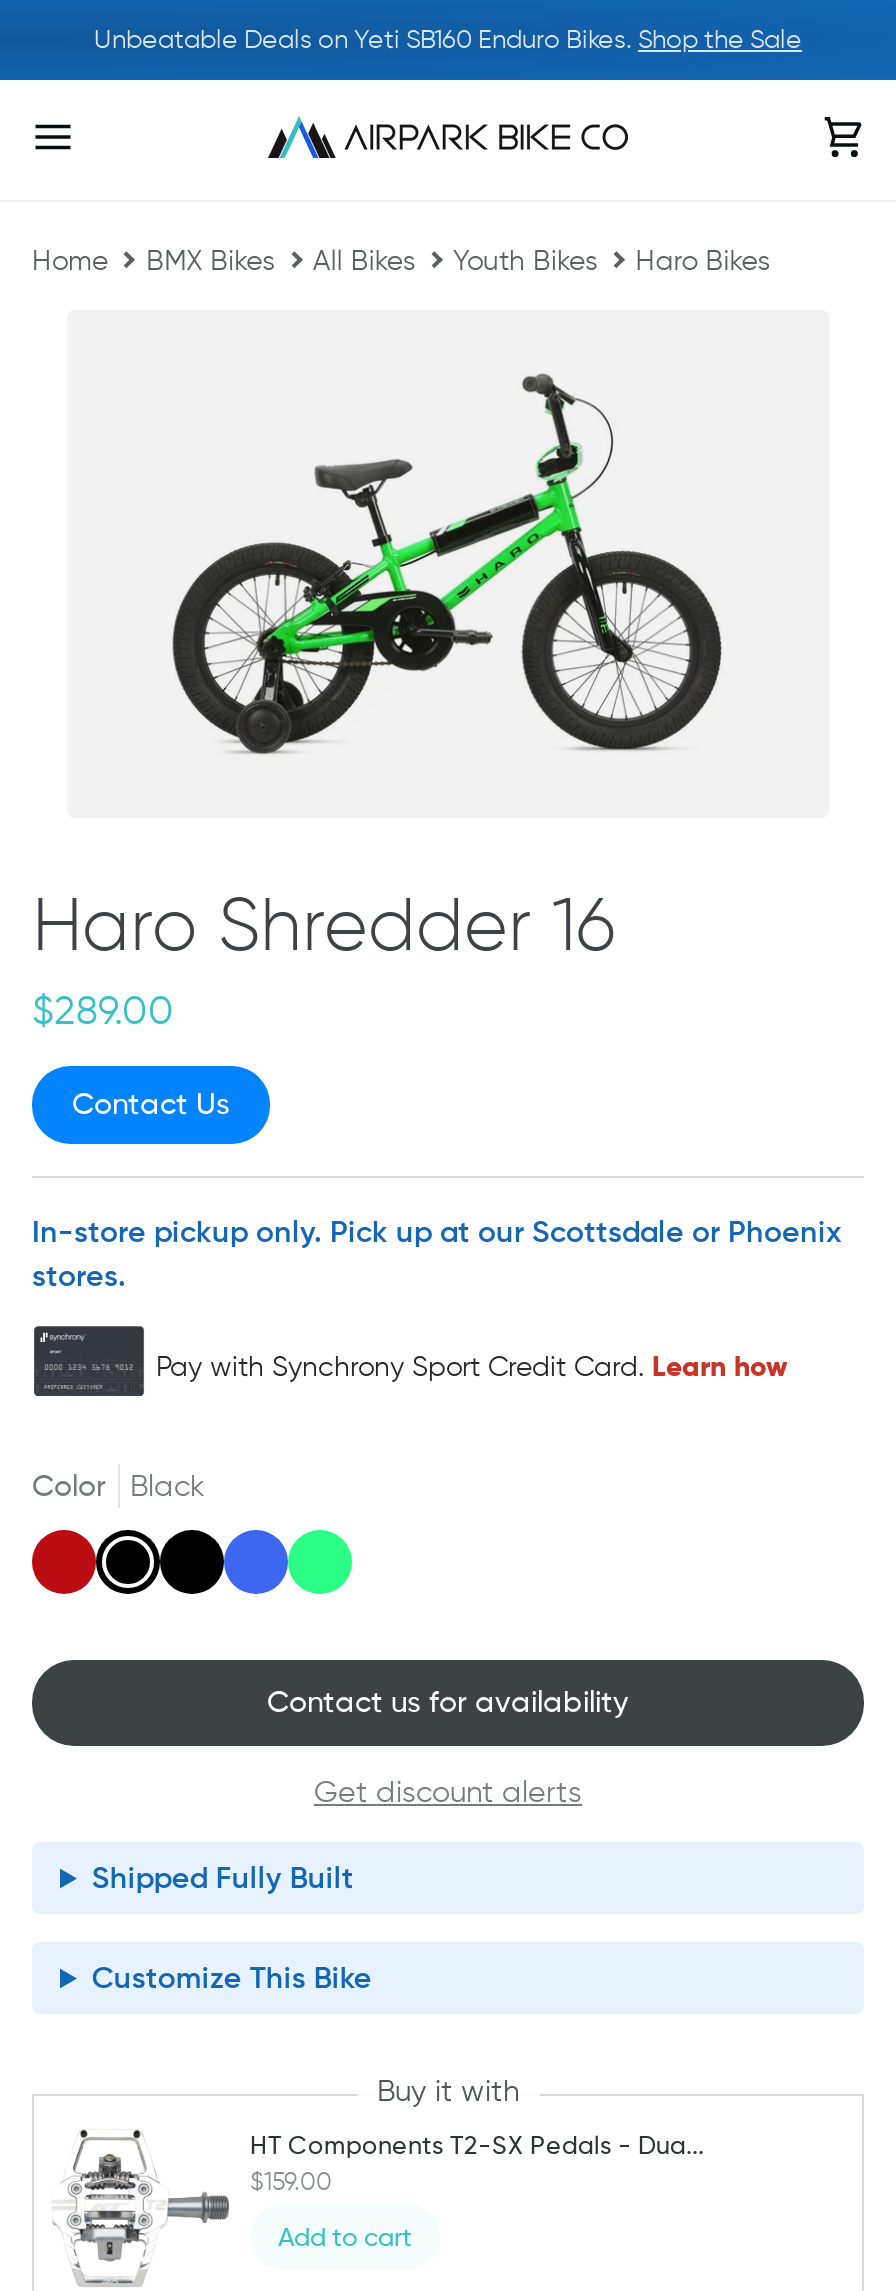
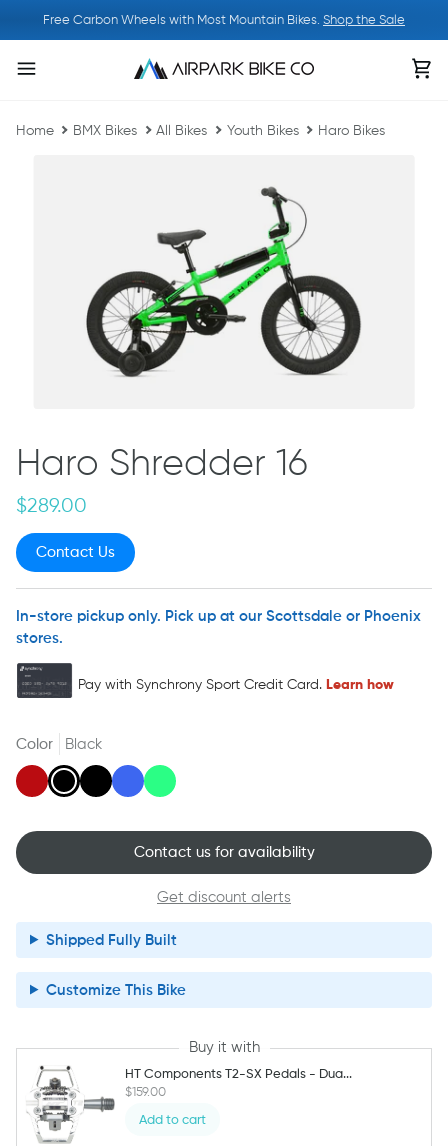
- Unbeatable Deals on Yeti SB160 Enduro Bikes. Shop the Sale
+ Free Carbon Wheels with Most Mountain Bikes. Shop the Sale
